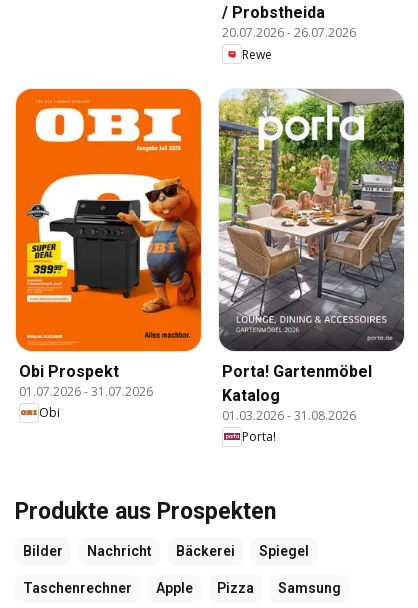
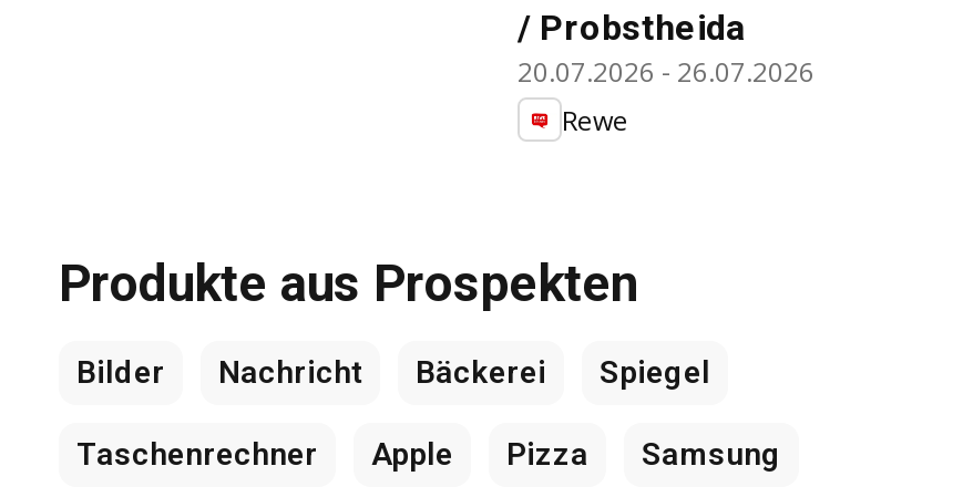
- [image]
- Obi Prospekt
- 01.07.2026 - 31.07.2026
- Obi

- [image]
- Porta! Gartenmöbel
- Katalog
- 01.03.2026 - 31.08.2026
- Porta!
